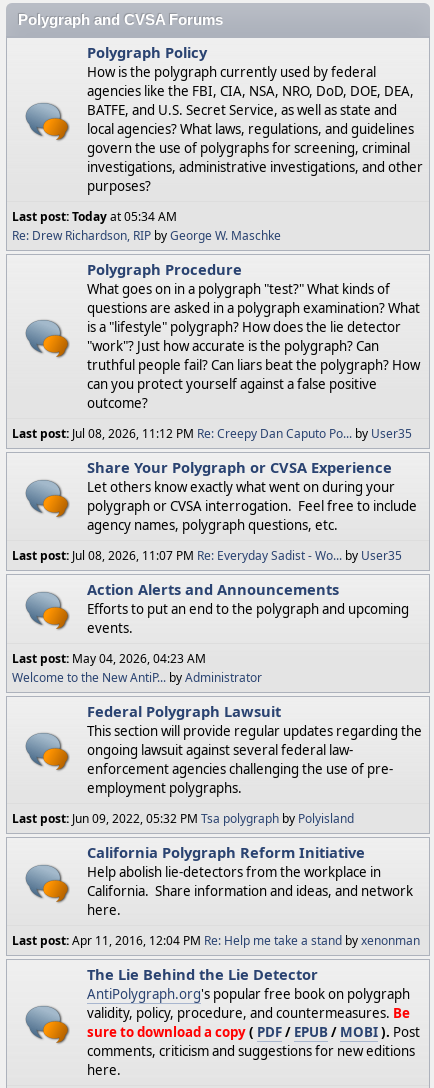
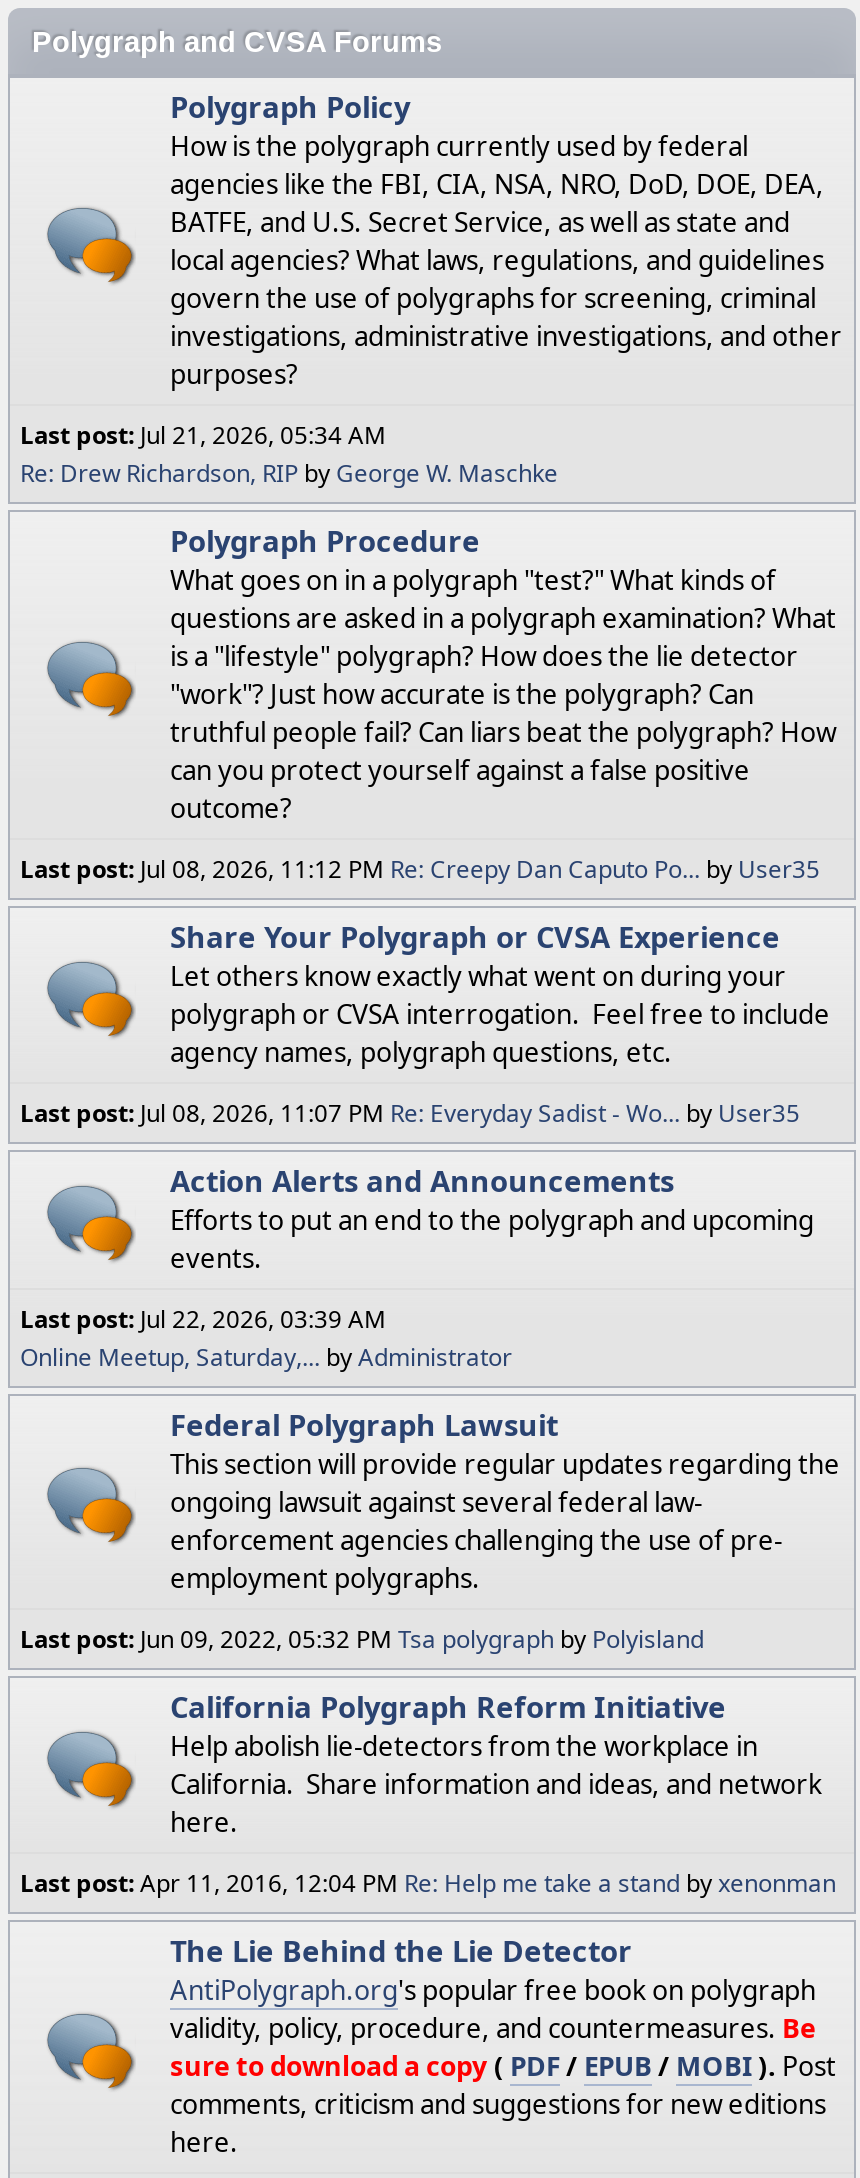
- Last post: Today at 05:34 AM
+ Last post: Jul 21, 2026, 05:34 AM

- Last post: May 04, 2026, 04:23 AM
- Welcome to the New AntiP... by Administrator
+ Last post: Jul 22, 2026, 03:39 AM
+ Online Meetup, Saturday,... by Administrator
